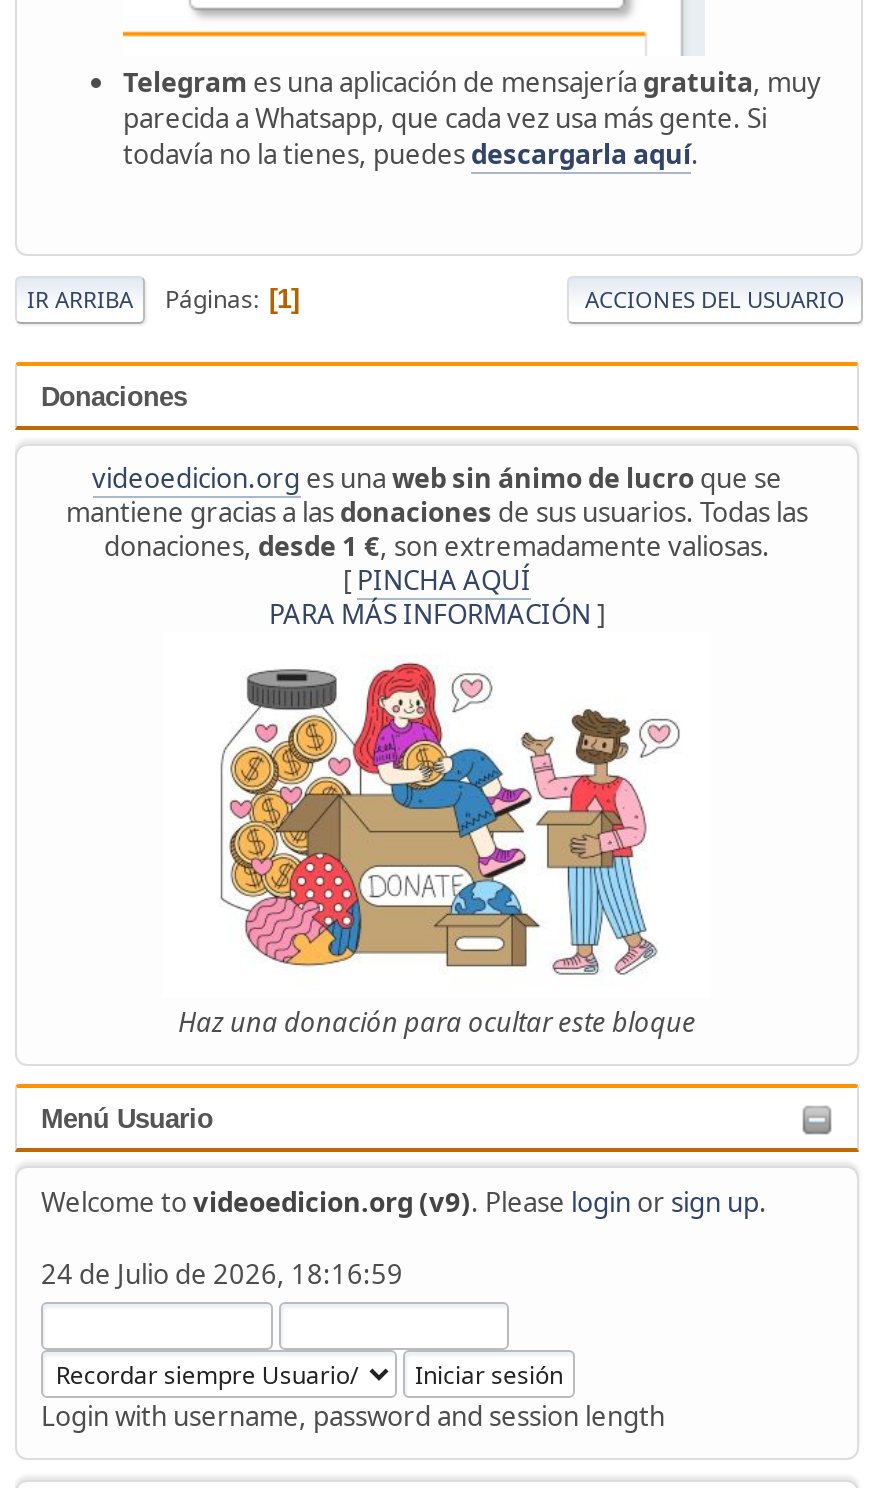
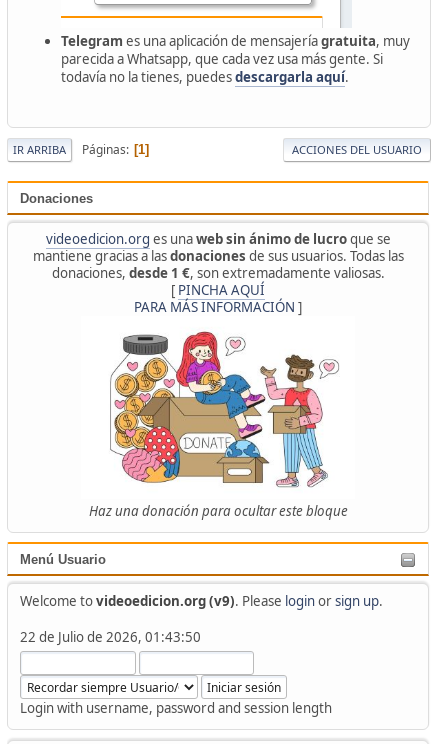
- 24 de Julio de 2026, 18:16:59
+ 22 de Julio de 2026, 01:43:50
